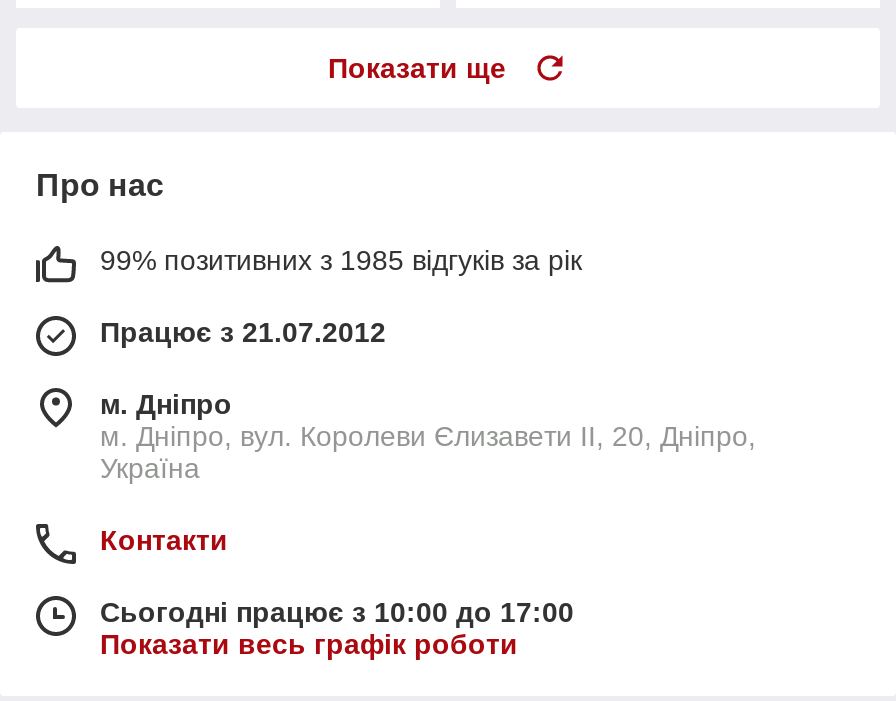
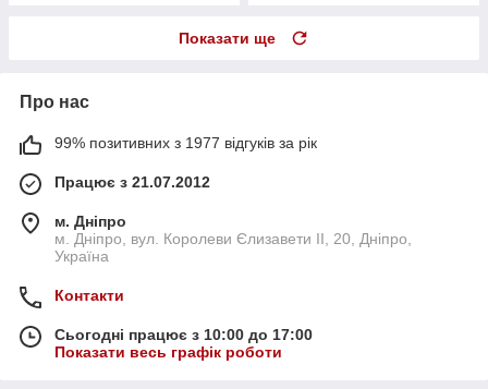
- 99% позитивних з 1985 відгуків за рік
+ 99% позитивних з 1977 відгуків за рік
